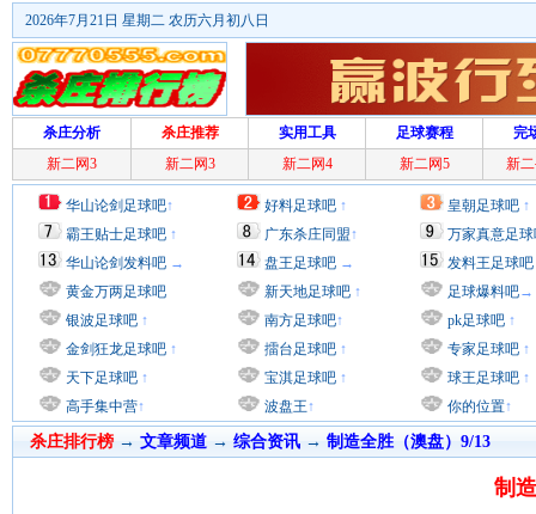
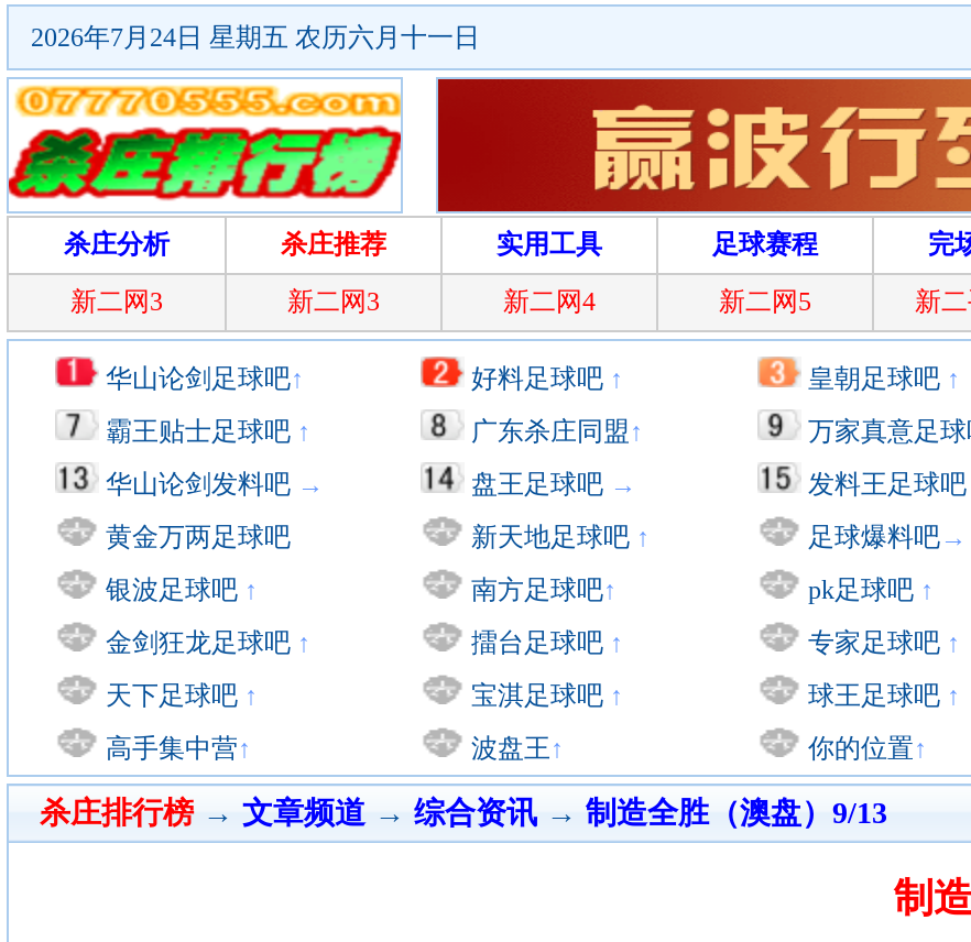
- 2026年7月21日 星期二 农历六月初八日
+ 2026年7月24日 星期五 农历六月十一日
